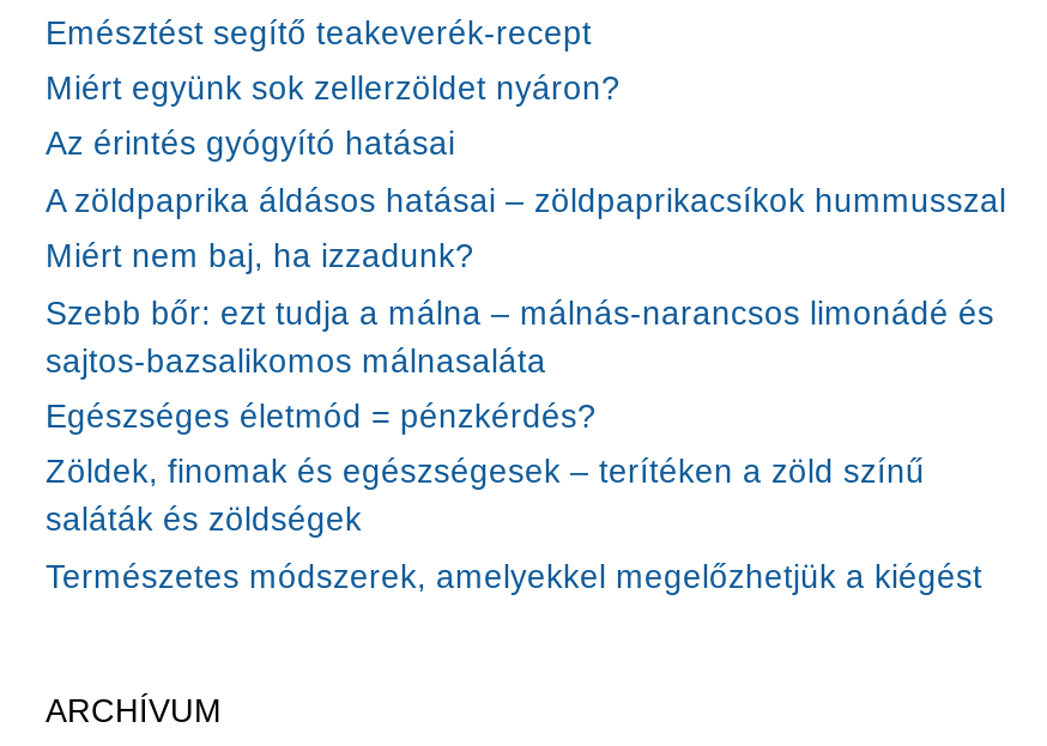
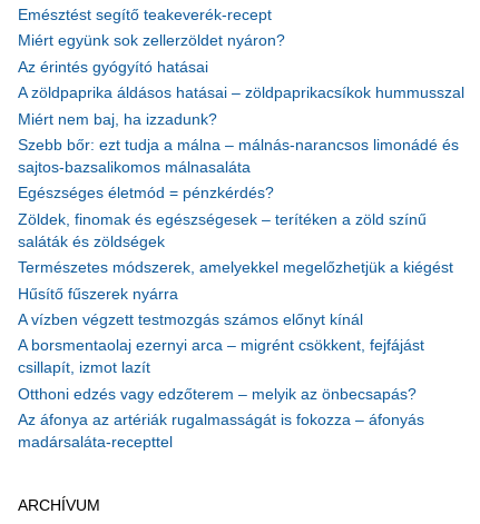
+ Hűsítő fűszerek nyárra
+ A vízben végzett testmozgás számos előnyt kínál
+ A borsmentaolaj ezernyi arca – migrént csökkent, fejfájást
+ csillapít, izmot lazít
+ Otthoni edzés vagy edzőterem – melyik az önbecsapás?
+ Az áfonya az artériák rugalmasságát is fokozza – áfonyás
+ madársaláta-recepttel
